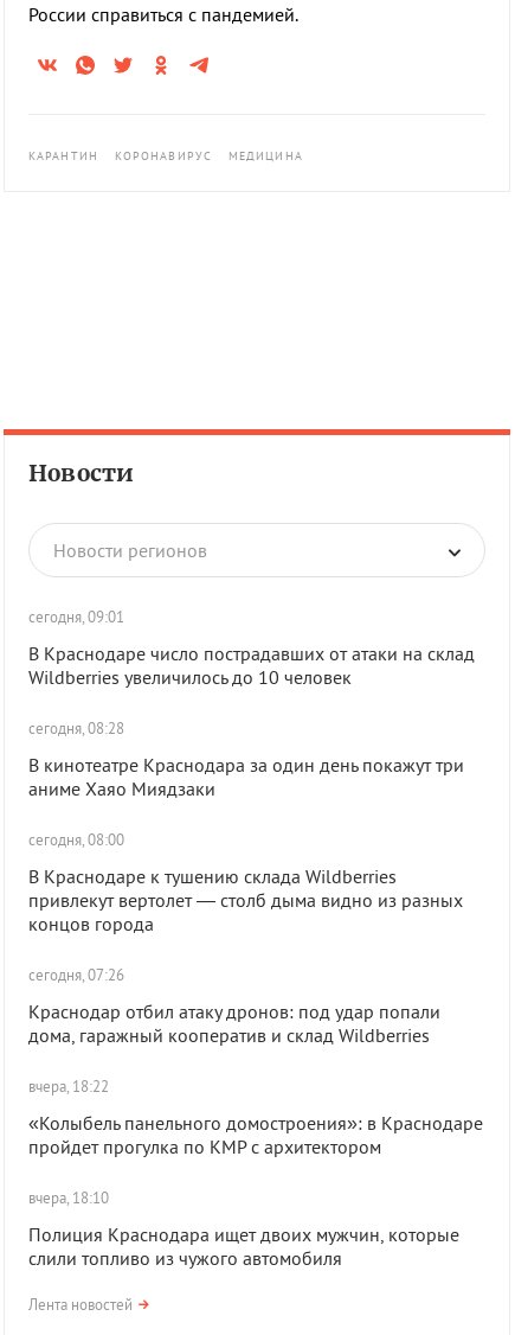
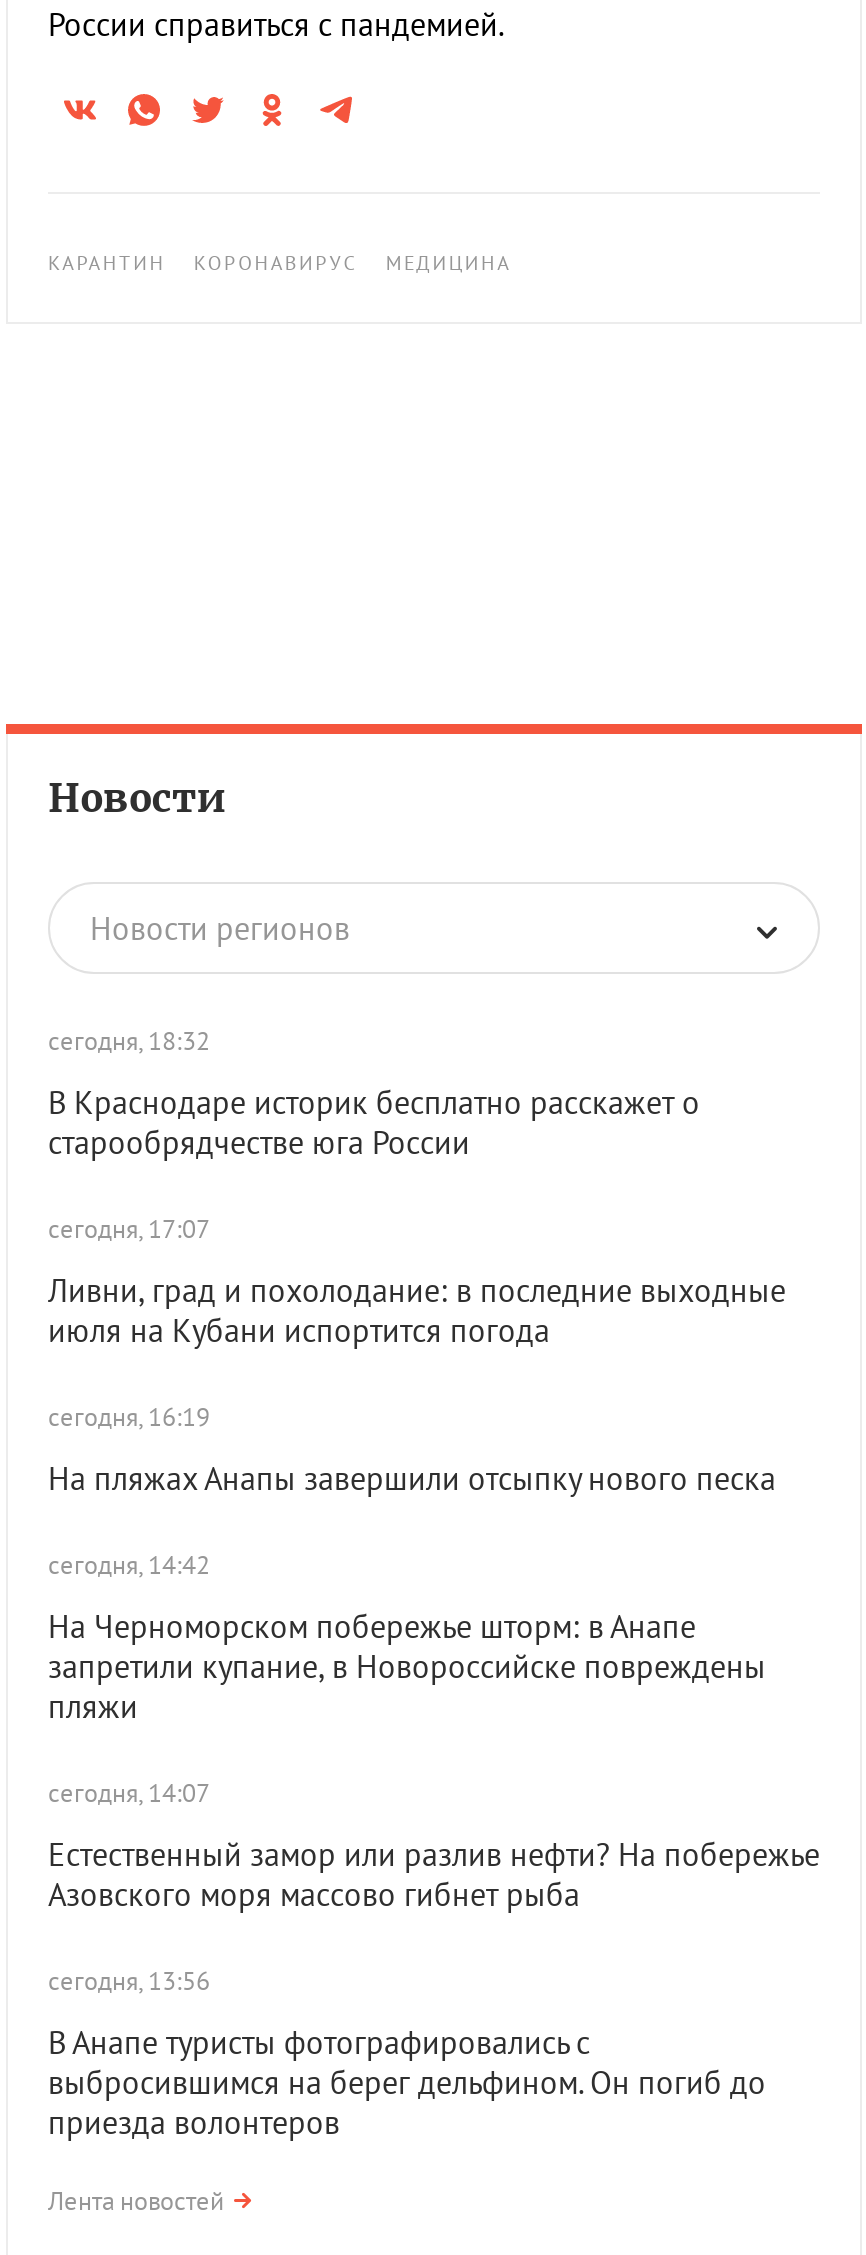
- сегодня, 09:01
+ сегодня, 18:32

- В Краснодаре число пострадавших от атаки на склад
- Wildberries увеличилось до 10 человек
+ В Краснодаре историк бесплатно расскажет о
+ старообрядчестве юга России

- сегодня, 08:28
+ сегодня, 17:07

- В кинотеатре Краснодара за один день покажут три
- аниме Хаяо Миядзаки
+ Ливни, град и похолодание: в последние выходные
+ июля на Кубани испортится погода

- сегодня, 08:00
+ сегодня, 16:19

- В Краснодаре к тушению склада Wildberries
- привлекут вертолет — столб дыма видно из разных
- концов города
+ На пляжах Анапы завершили отсыпку нового песка

- сегодня, 07:26
+ сегодня, 14:42

- Краснодар отбил атаку дронов: под удар попали
- дома, гаражный кооператив и склад Wildberries
+ На Черноморском побережье шторм: в Анапе
+ запретили купание, в Новороссийске повреждены
+ пляжи

- вчера, 18:22
+ сегодня, 14:07

- «Колыбель панельного домостроения»: в Краснодаре
- пройдет прогулка по КМР с архитектором
+ Естественный замор или разлив нефти? На побережье
+ Азовского моря массово гибнет рыба

- вчера, 18:10
+ сегодня, 13:56

- Полиция Краснодара ищет двоих мужчин, которые
- слили топливо из чужого автомобиля
+ В Анапе туристы фотографировались с
+ выбросившимся на берег дельфином. Он погиб до
+ приезда волонтеров
